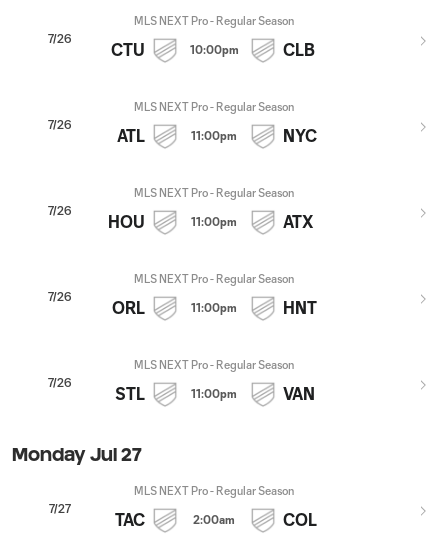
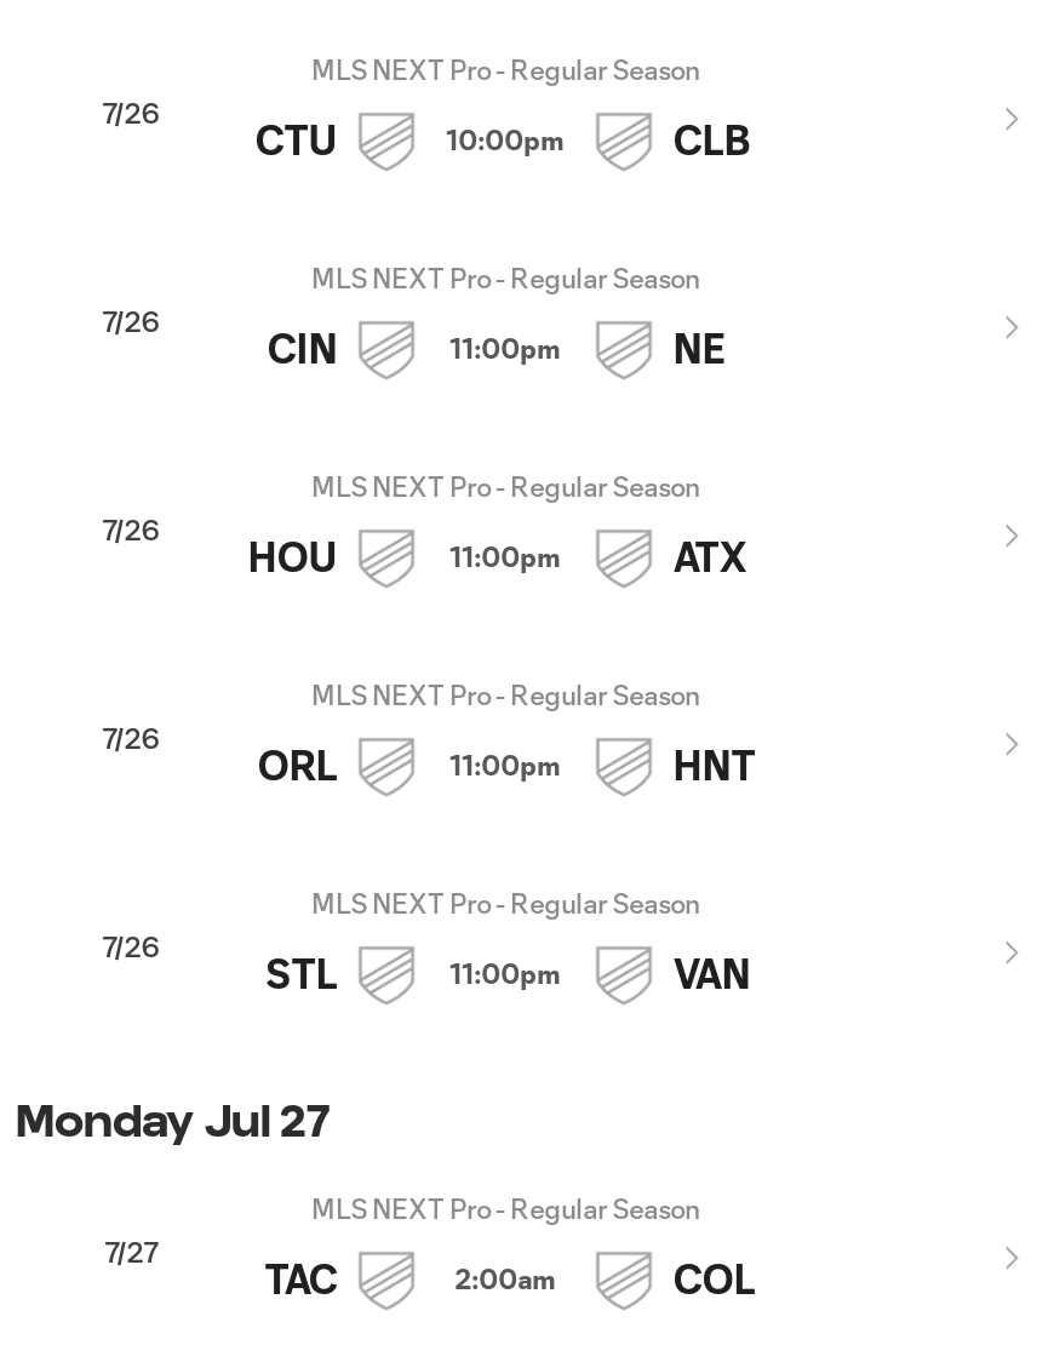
- ATL
+ CIN

- NYC
+ NE
